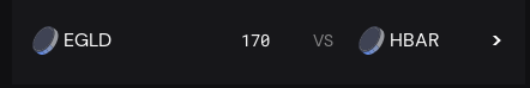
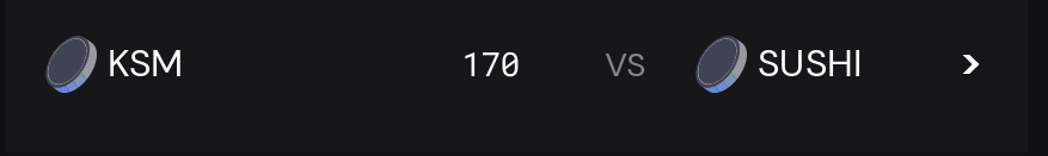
- EGLD
+ KSM

- HBAR
+ SUSHI
